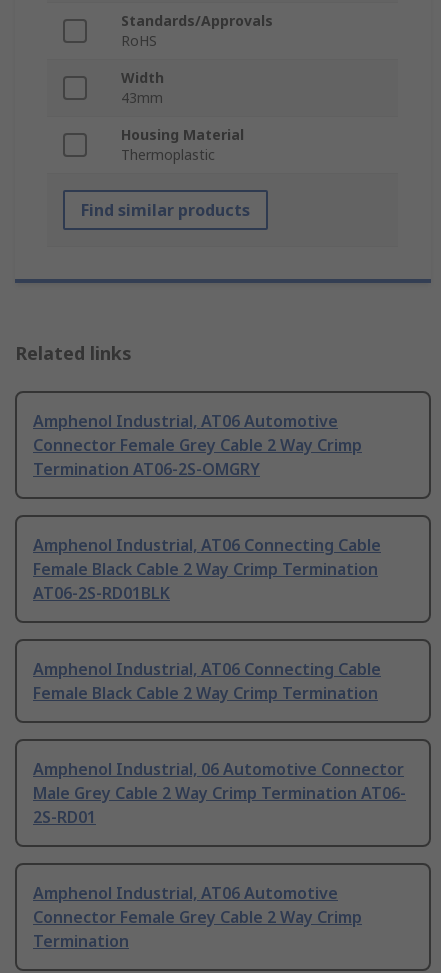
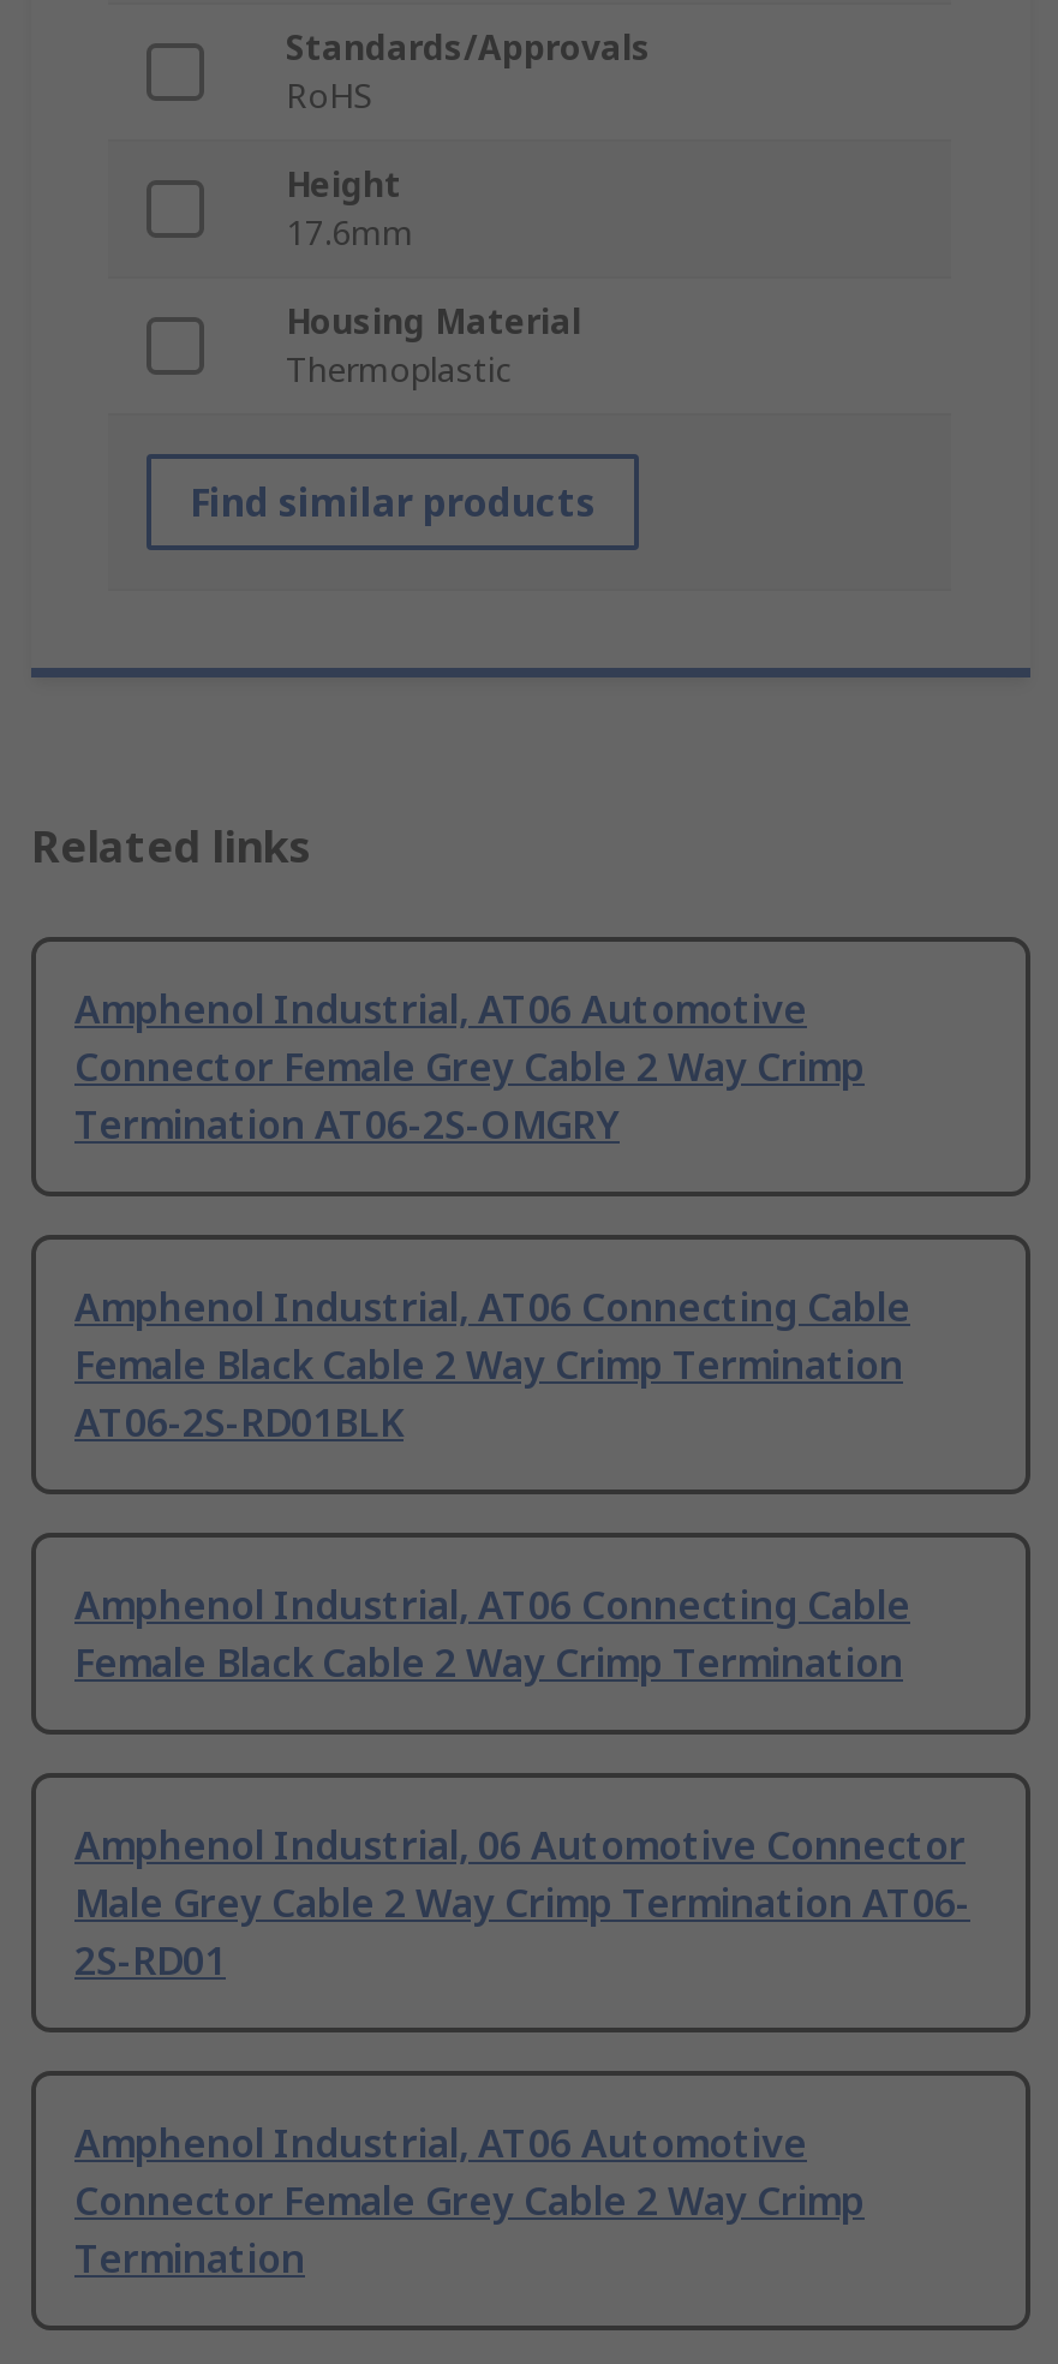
- Width
- 43mm
+ Height
+ 17.6mm
